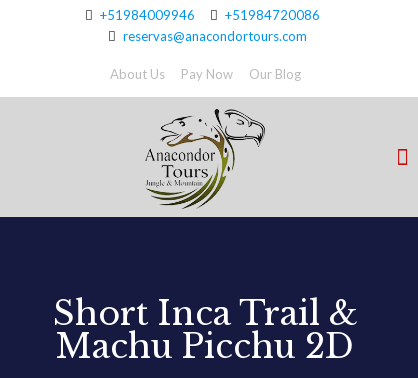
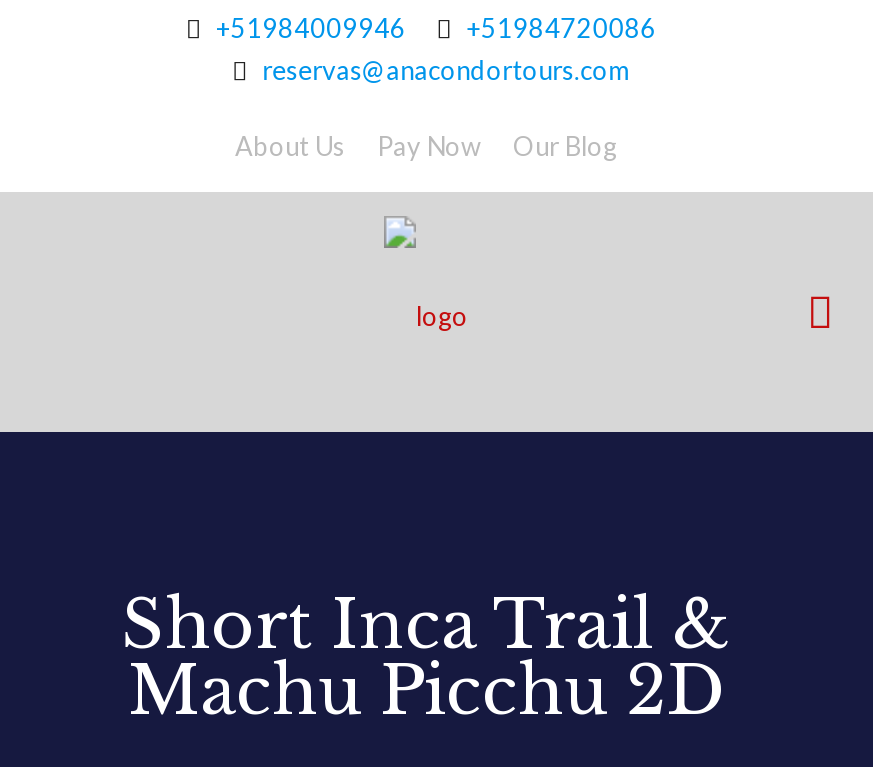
- [image]
